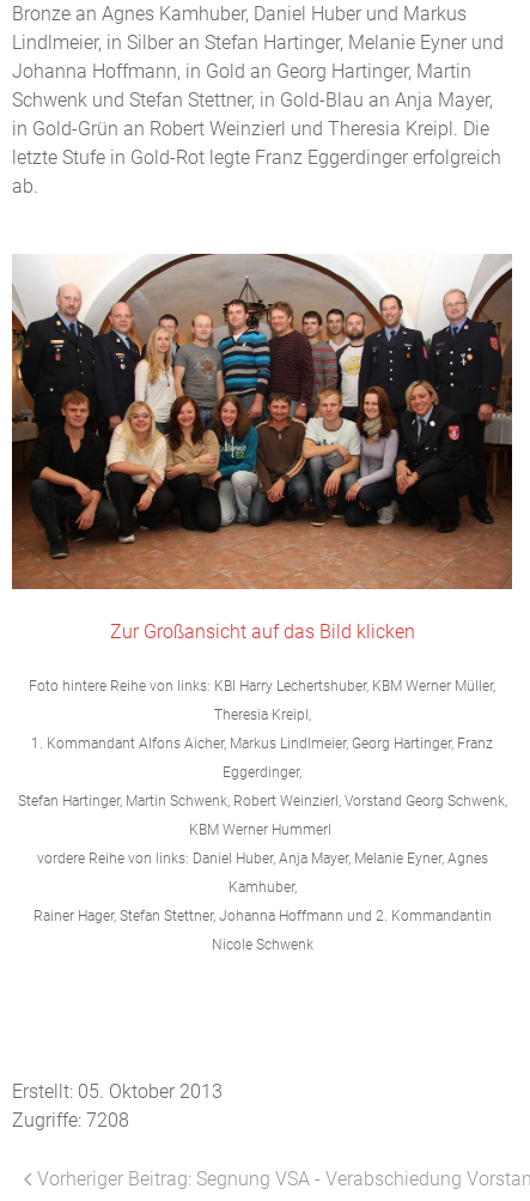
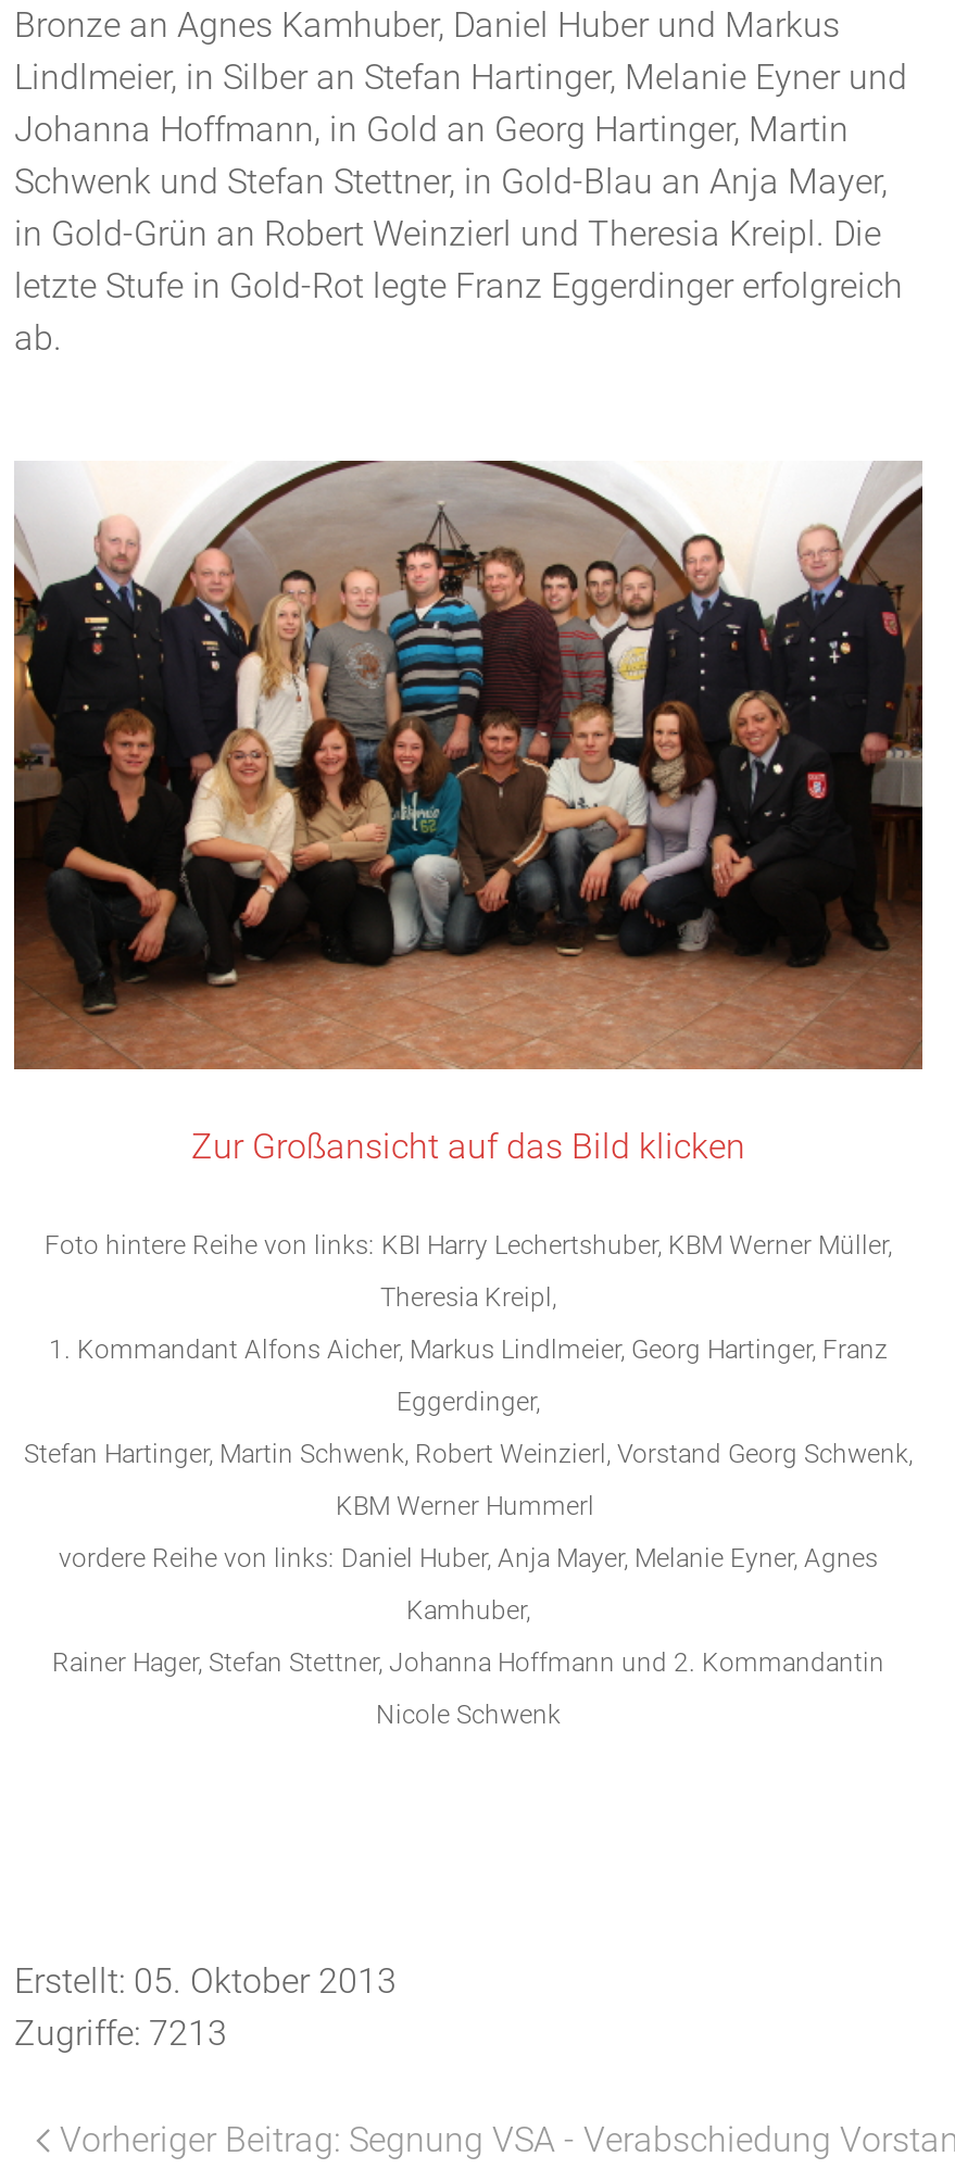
- Zugriffe: 7208
+ Zugriffe: 7213
